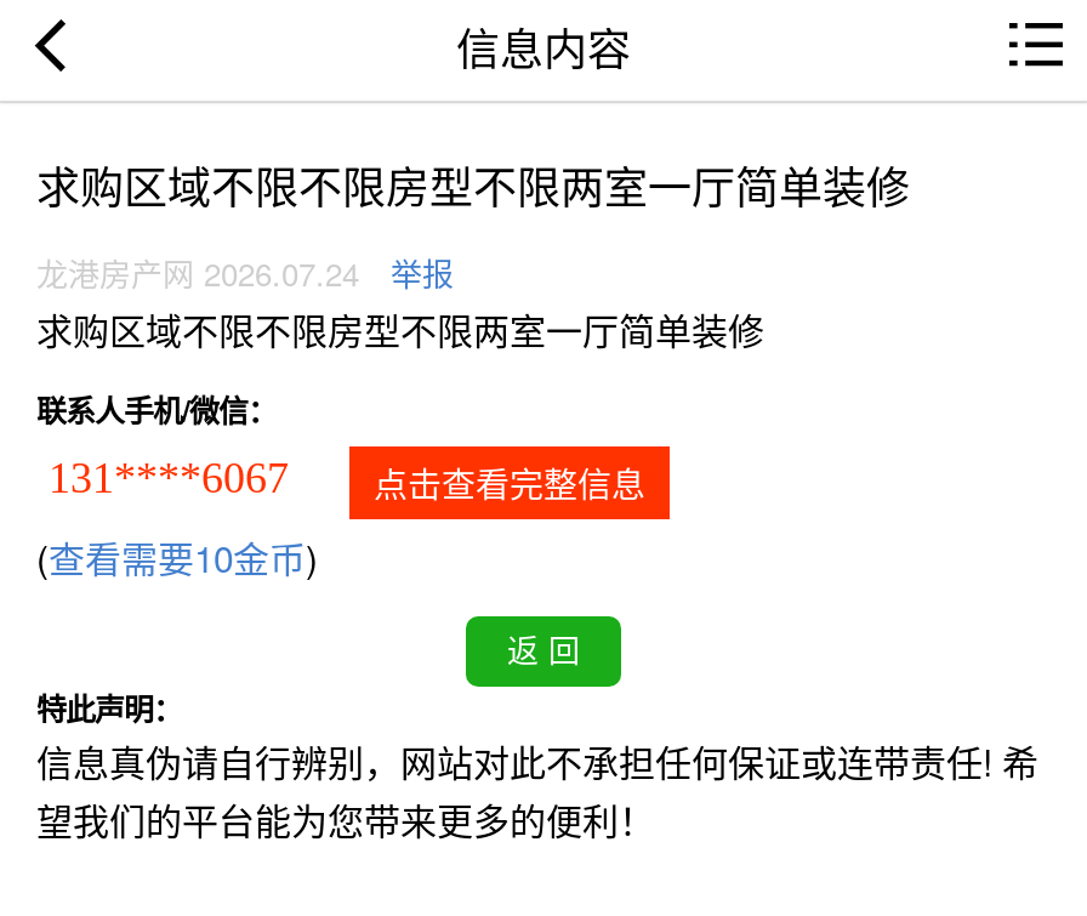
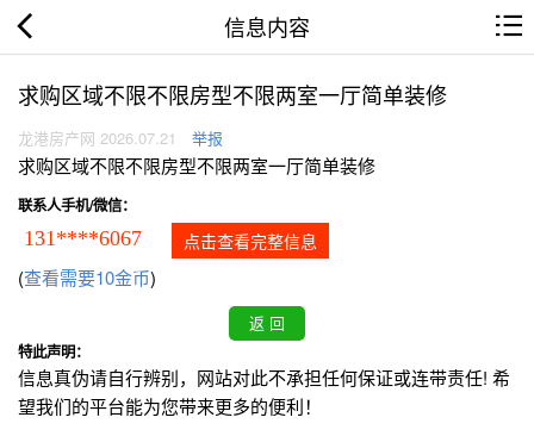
- 龙港房产网 2026.07.24 举报
+ 龙港房产网 2026.07.21 举报
